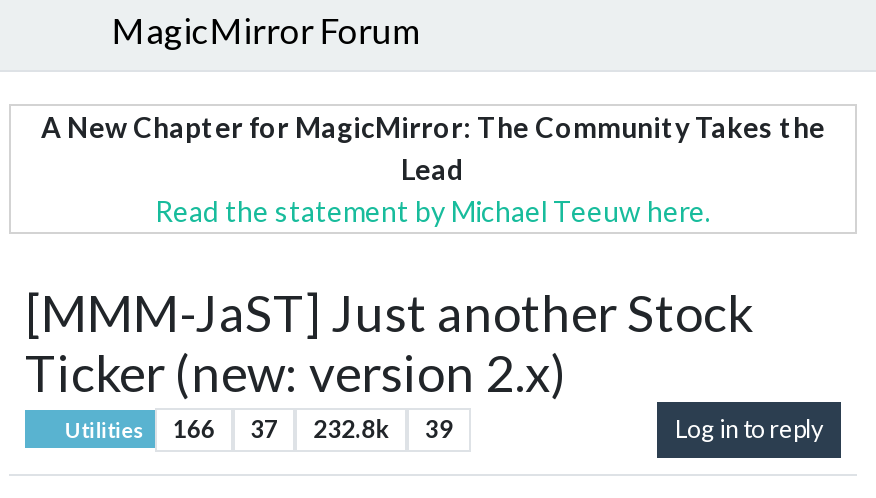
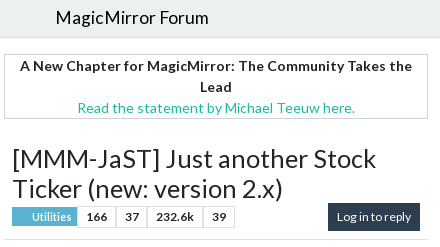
- Utilities 166 37 232.8k 39
+ Utilities 166 37 232.6k 39
